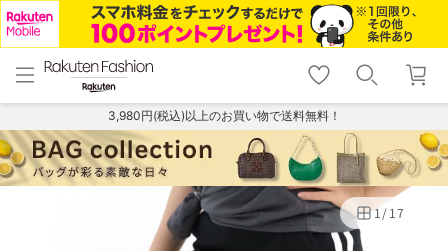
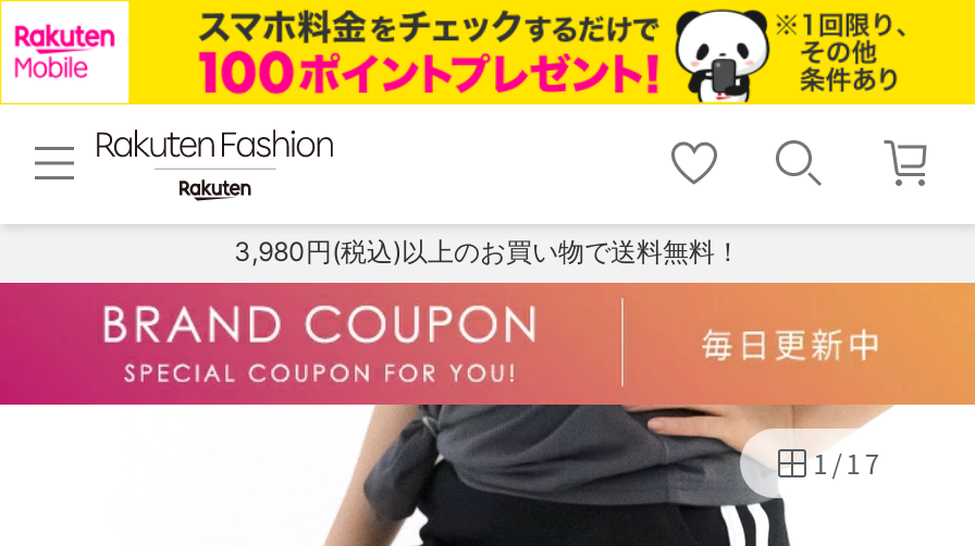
- [image]
+ [image]
